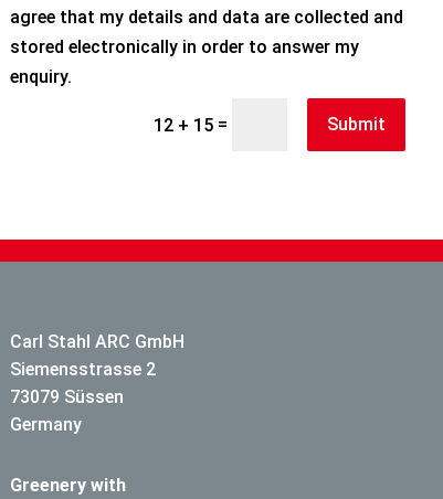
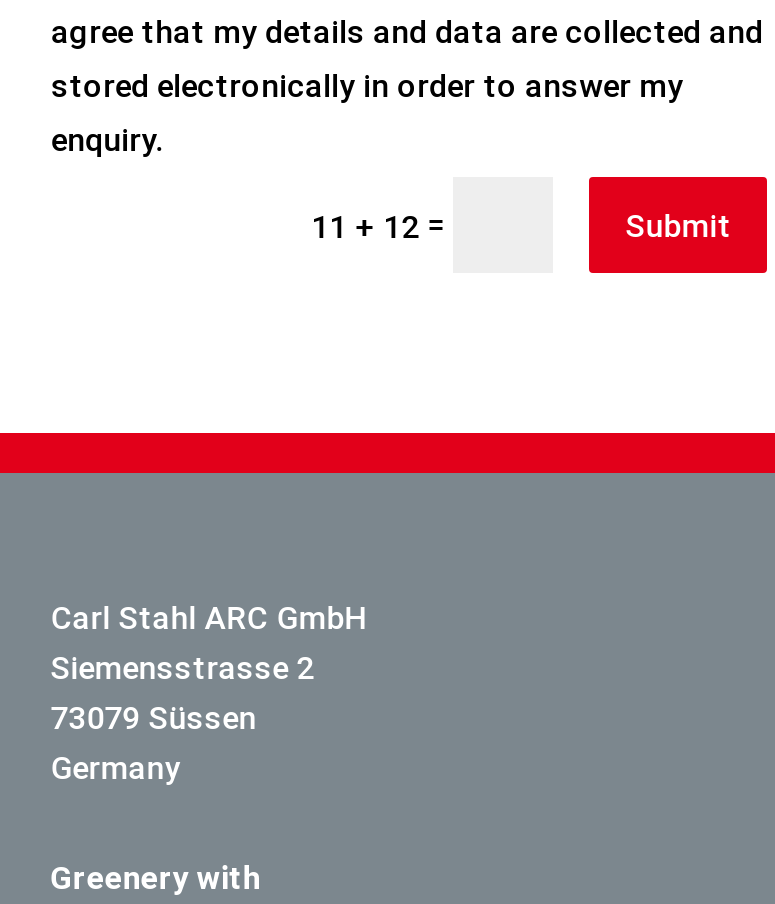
- 12 + 15 =
+ 11 + 12 =
